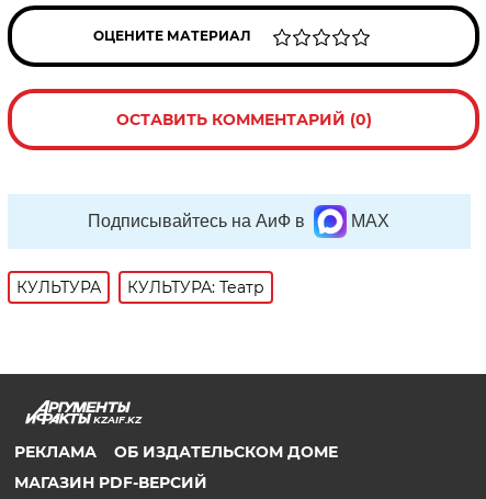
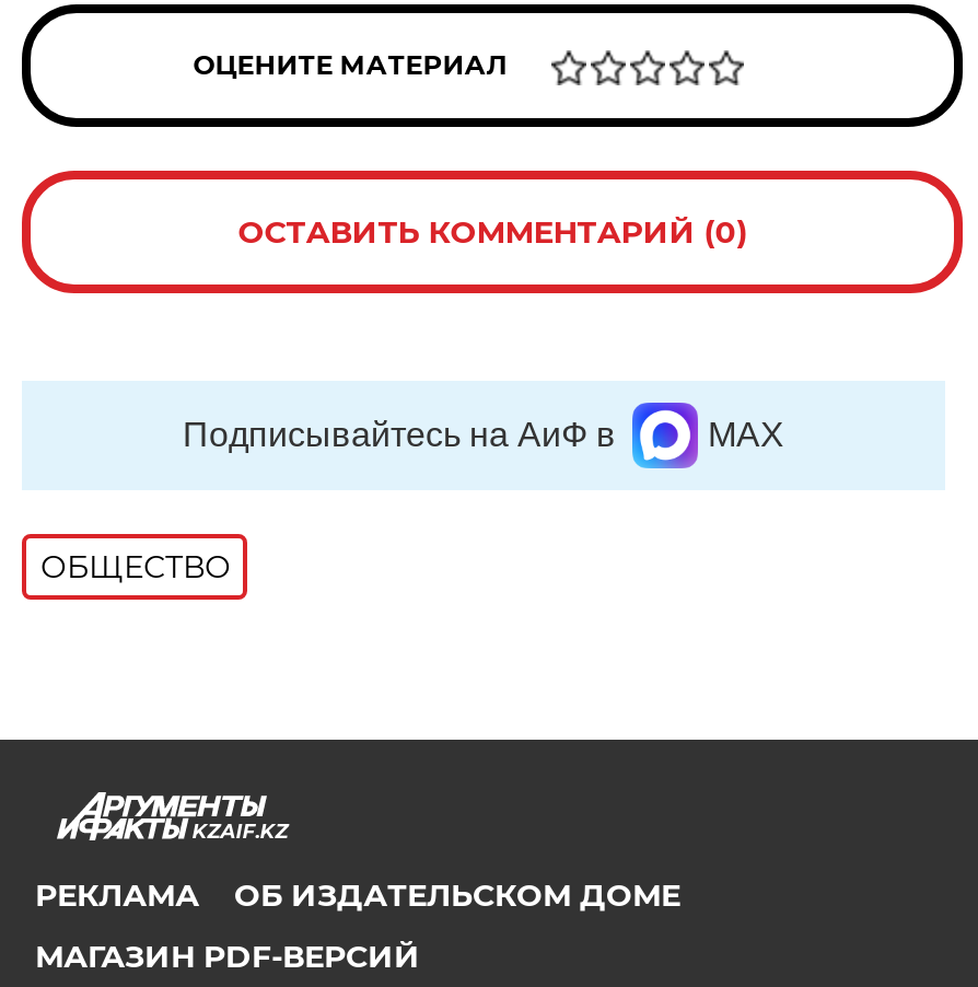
- КУЛЬТУРА
- КУЛЬТУРА: Театр
+ ОБЩЕСТВО
